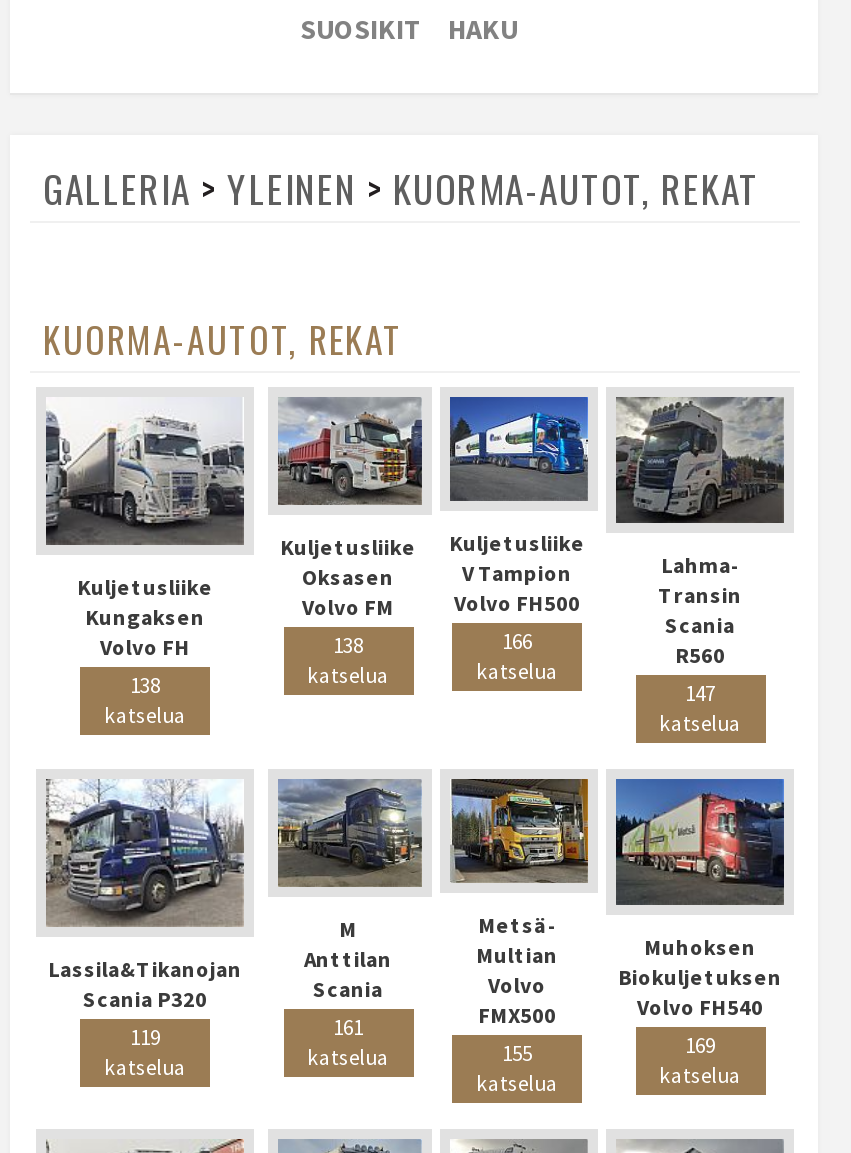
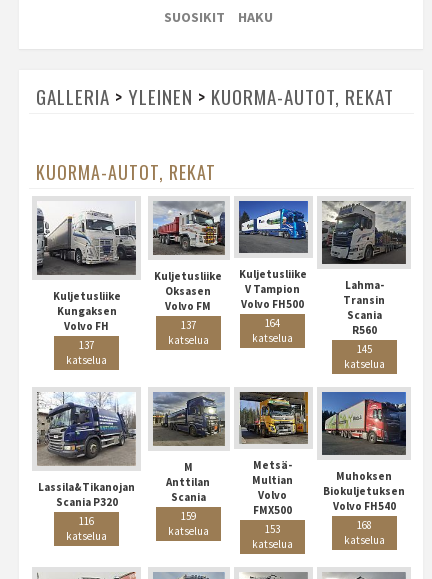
- 138
+ 137

- 166
+ 164

- 138
+ 137

- 147
+ 145

- 119
+ 116

- 161
+ 159

- 169
+ 168

- 155
+ 153
